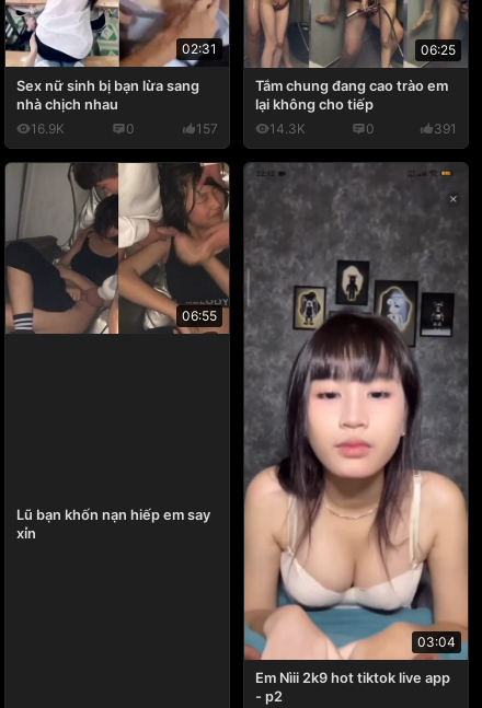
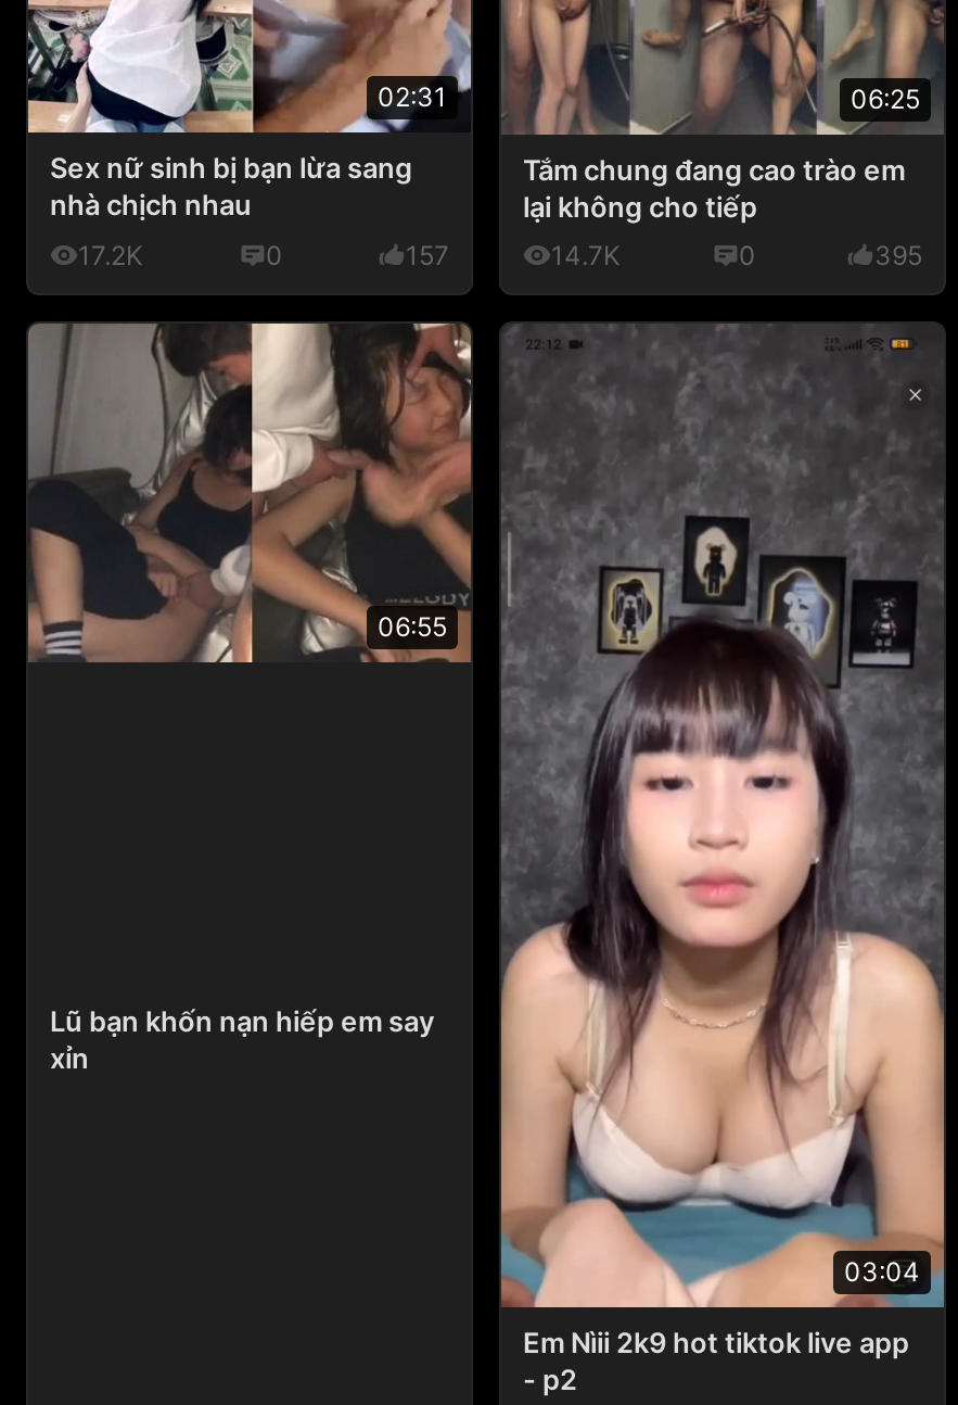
- 16.9K
+ 17.2K

- 14.3K
+ 14.7K

- 391
+ 395
